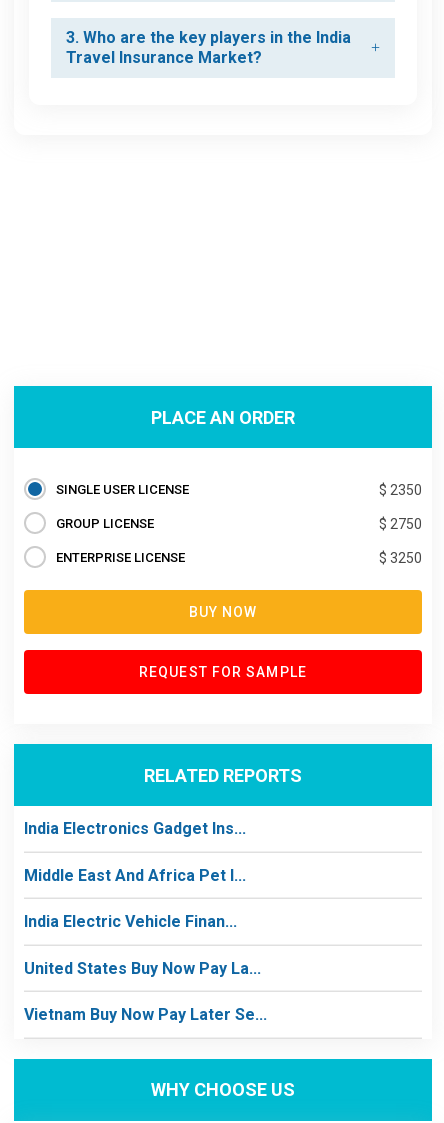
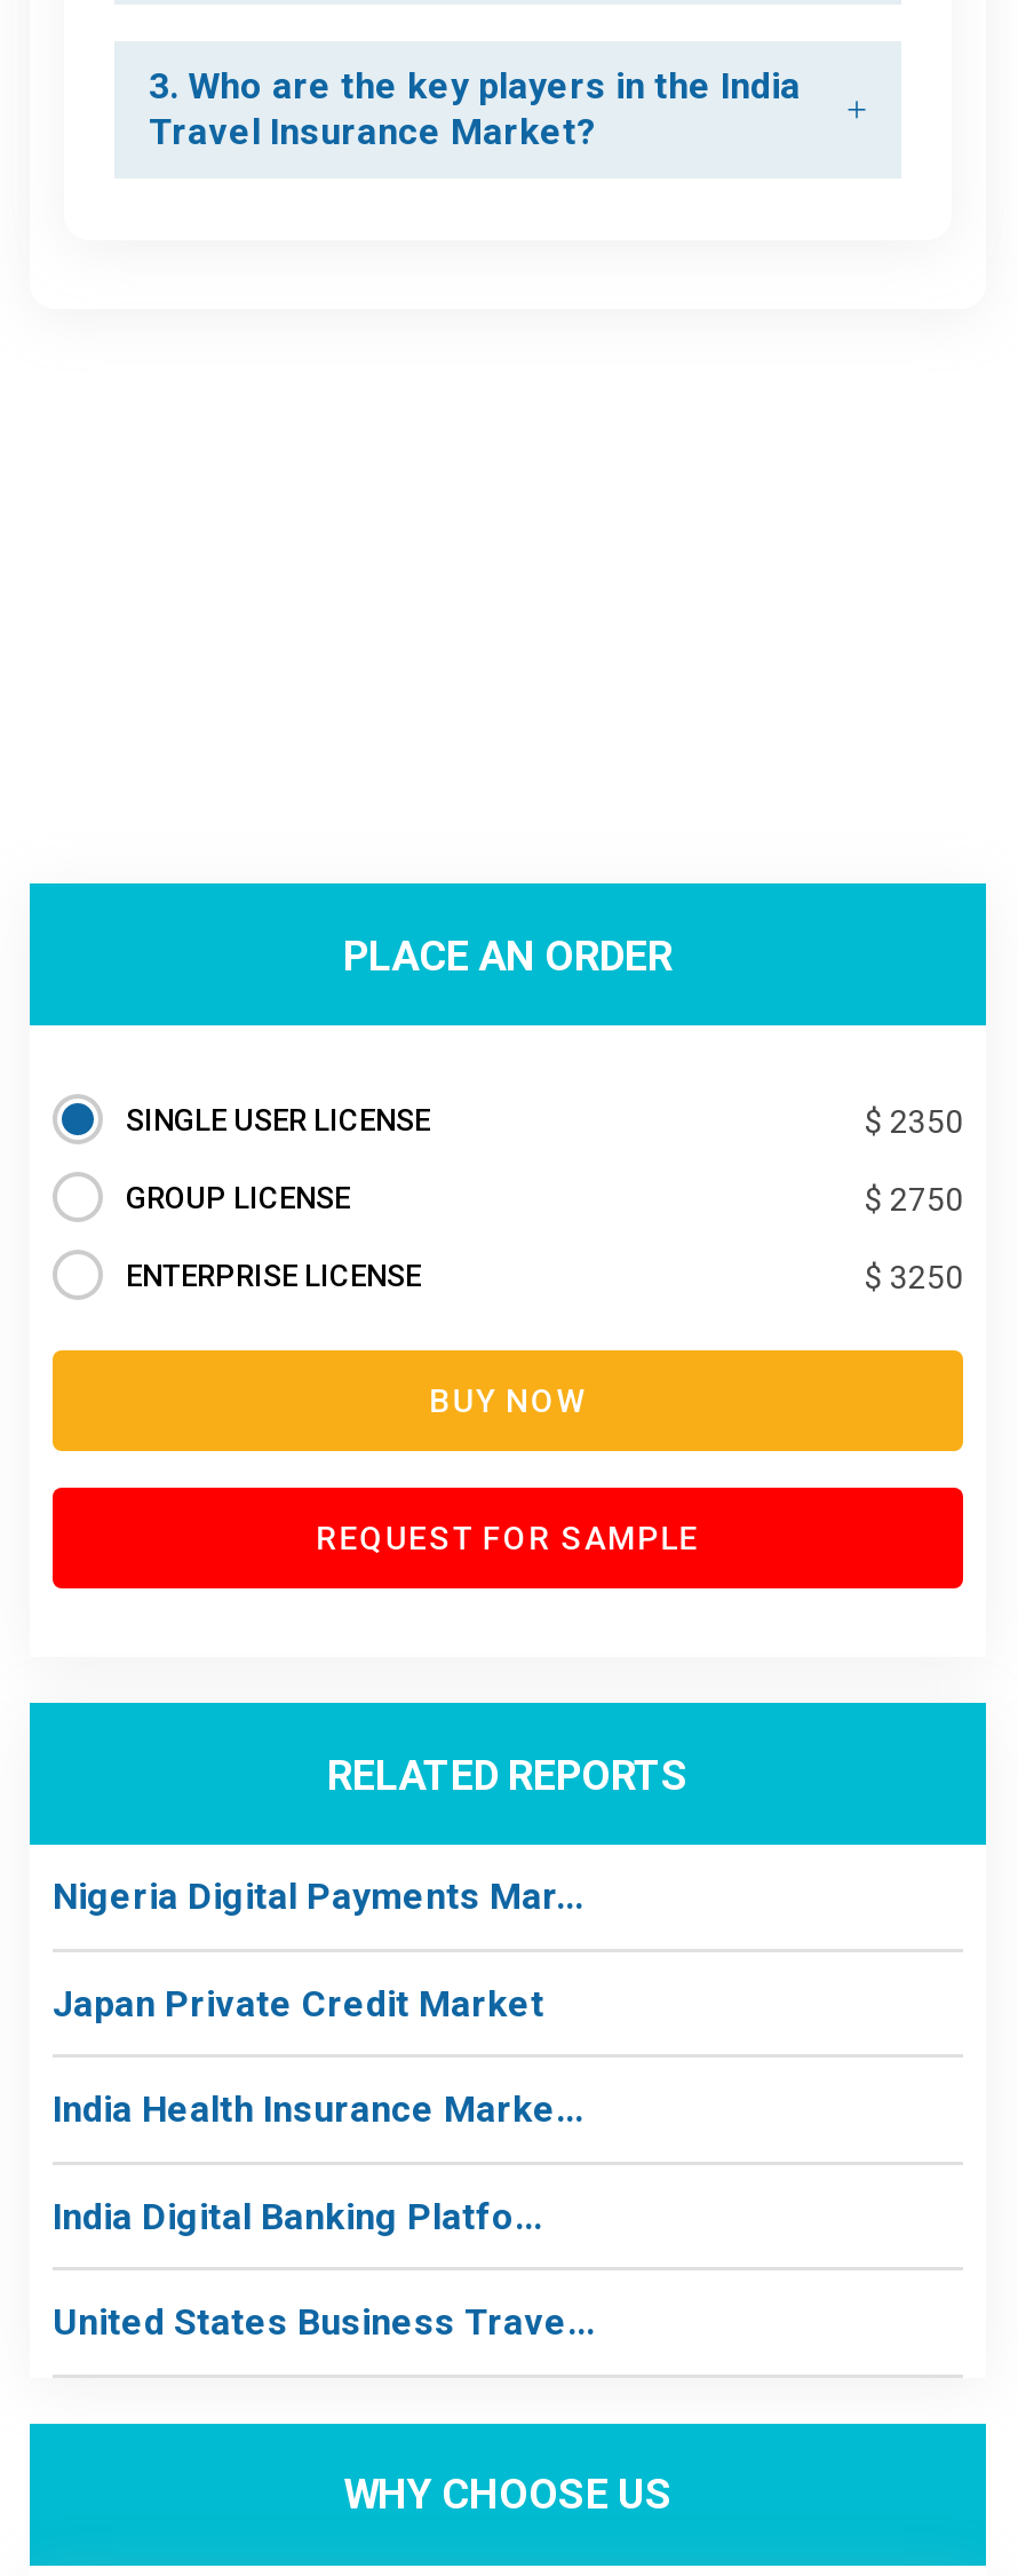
- India Electronics Gadget Ins...
+ Nigeria Digital Payments Mar...

- Middle East And Africa Pet I...
+ Japan Private Credit Market

- India Electric Vehicle Finan...
+ India Health Insurance Marke...

- United States Buy Now Pay La...
+ India Digital Banking Platfo...

- Vietnam Buy Now Pay Later Se...
+ United States Business Trave...
